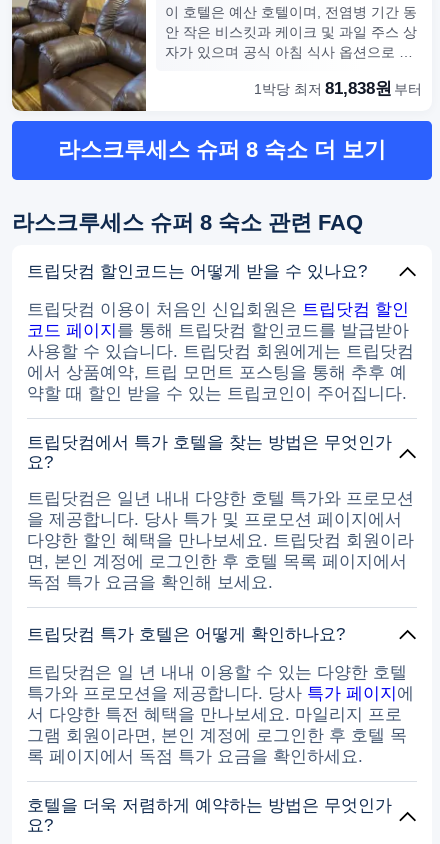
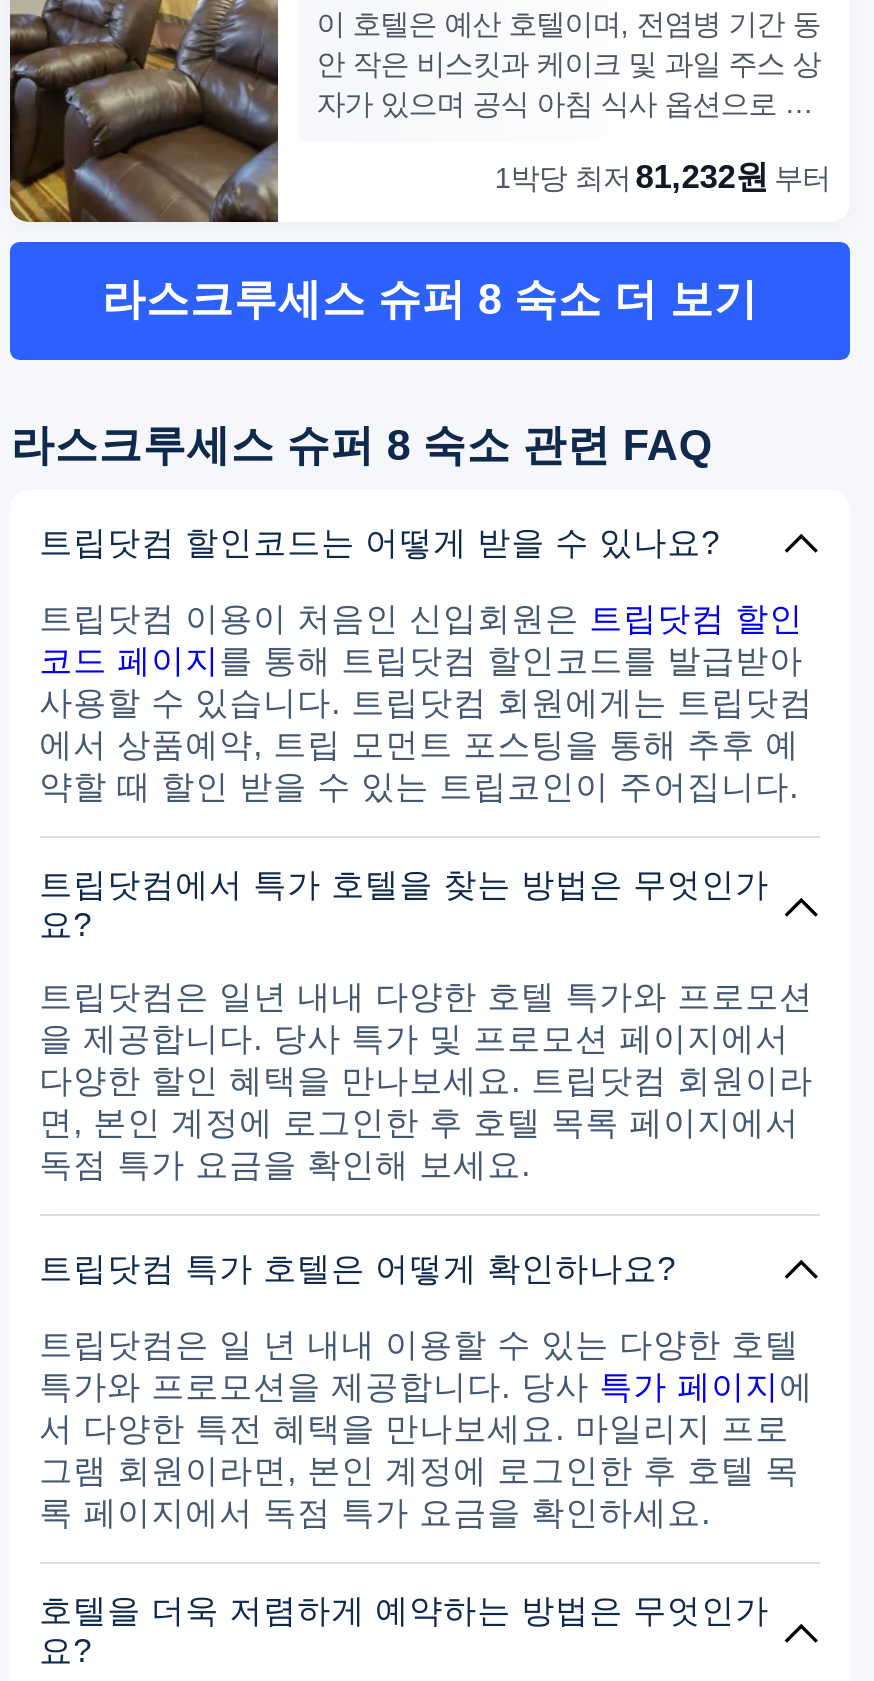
- 1박당 최저 81,838원 부터
+ 1박당 최저 81,232원 부터
